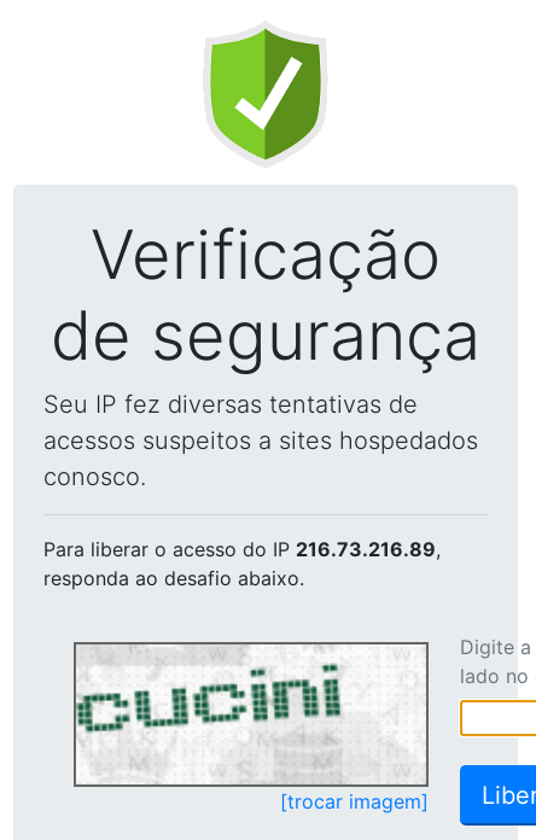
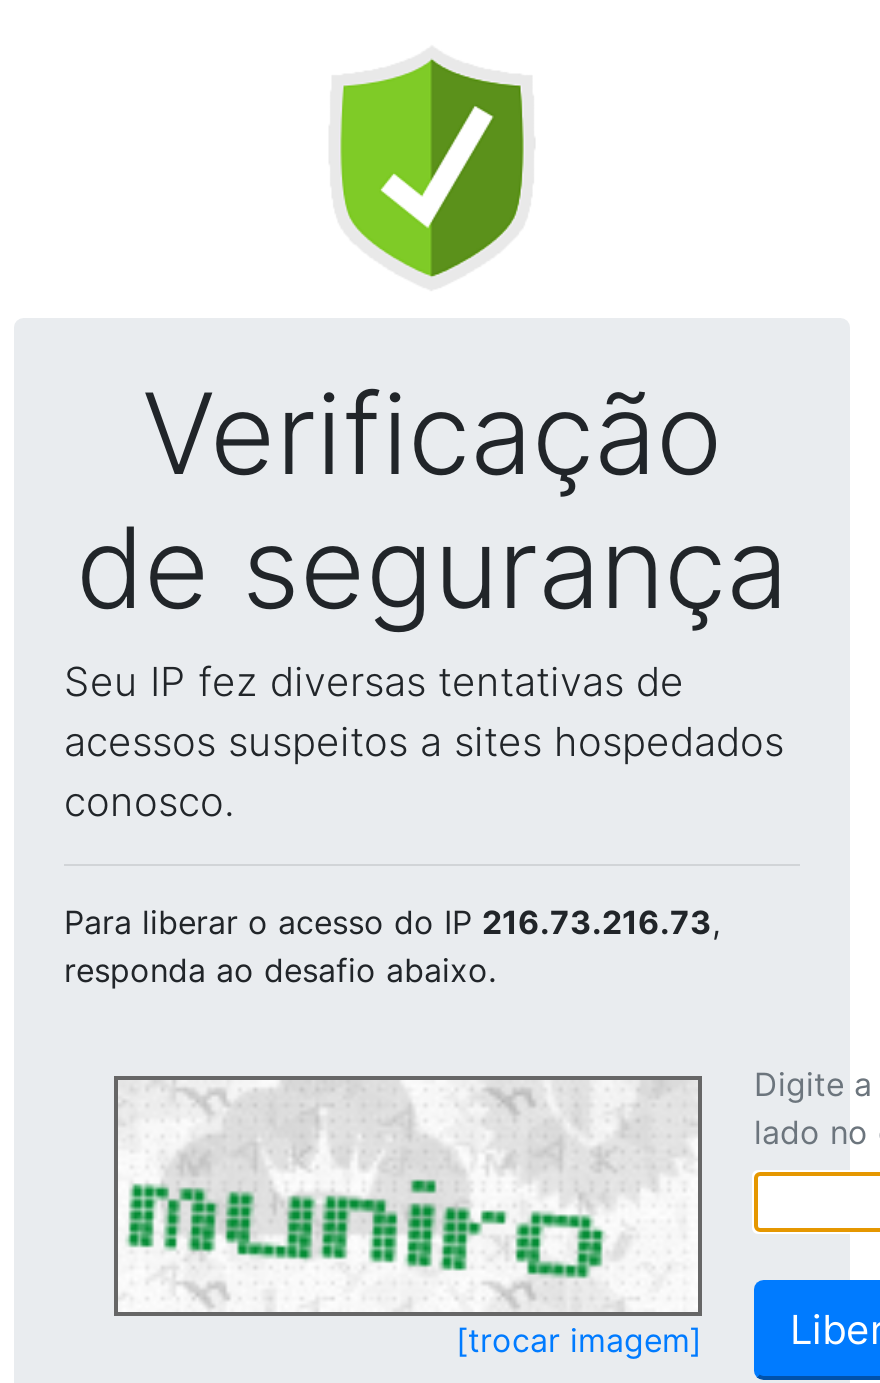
- Para liberar o acesso do IP 216.73.216.89,
+ Para liberar o acesso do IP 216.73.216.73,

- [image]
+ [image]
